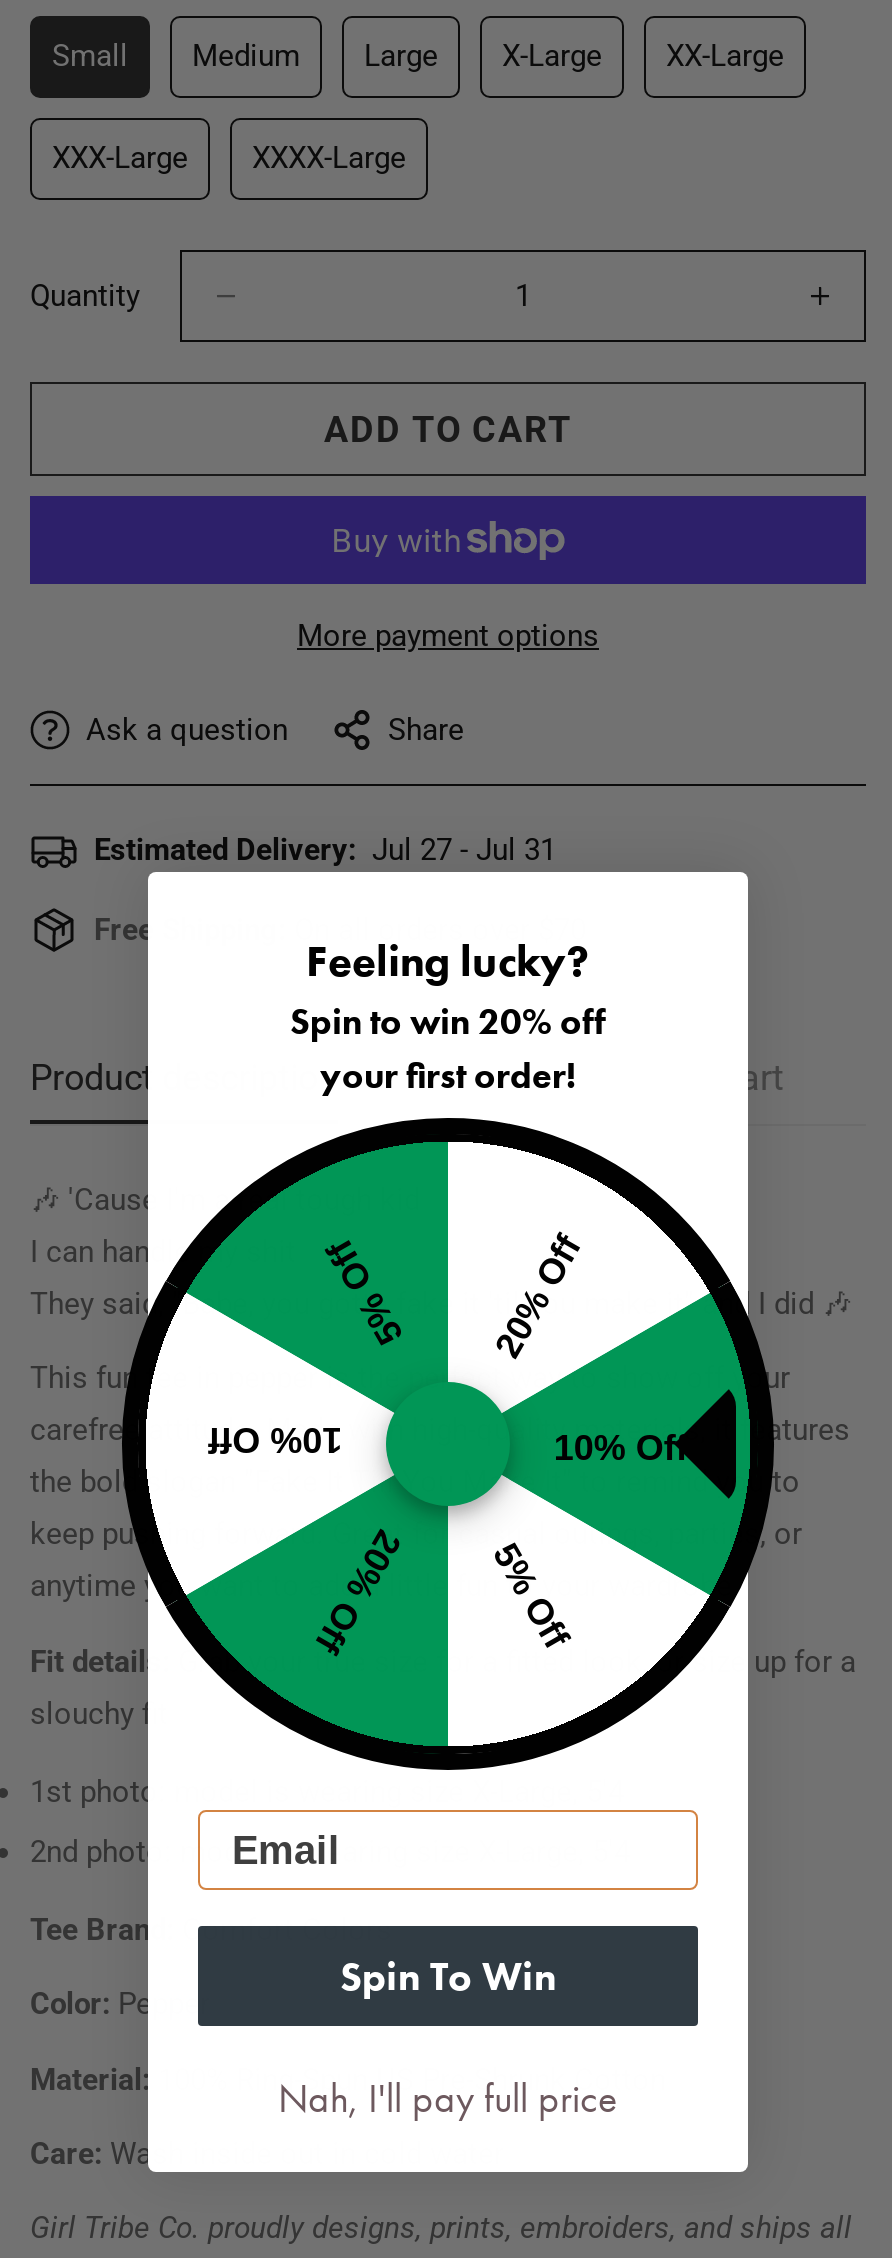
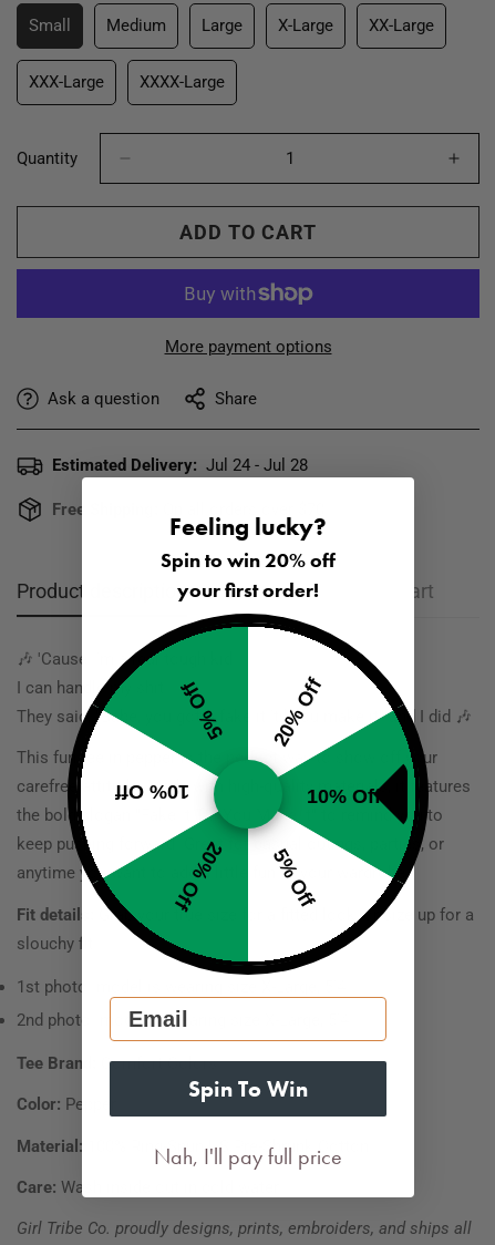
- Estimated Delivery: Jul 27 - Jul 31
+ Estimated Delivery: Jul 24 - Jul 28
